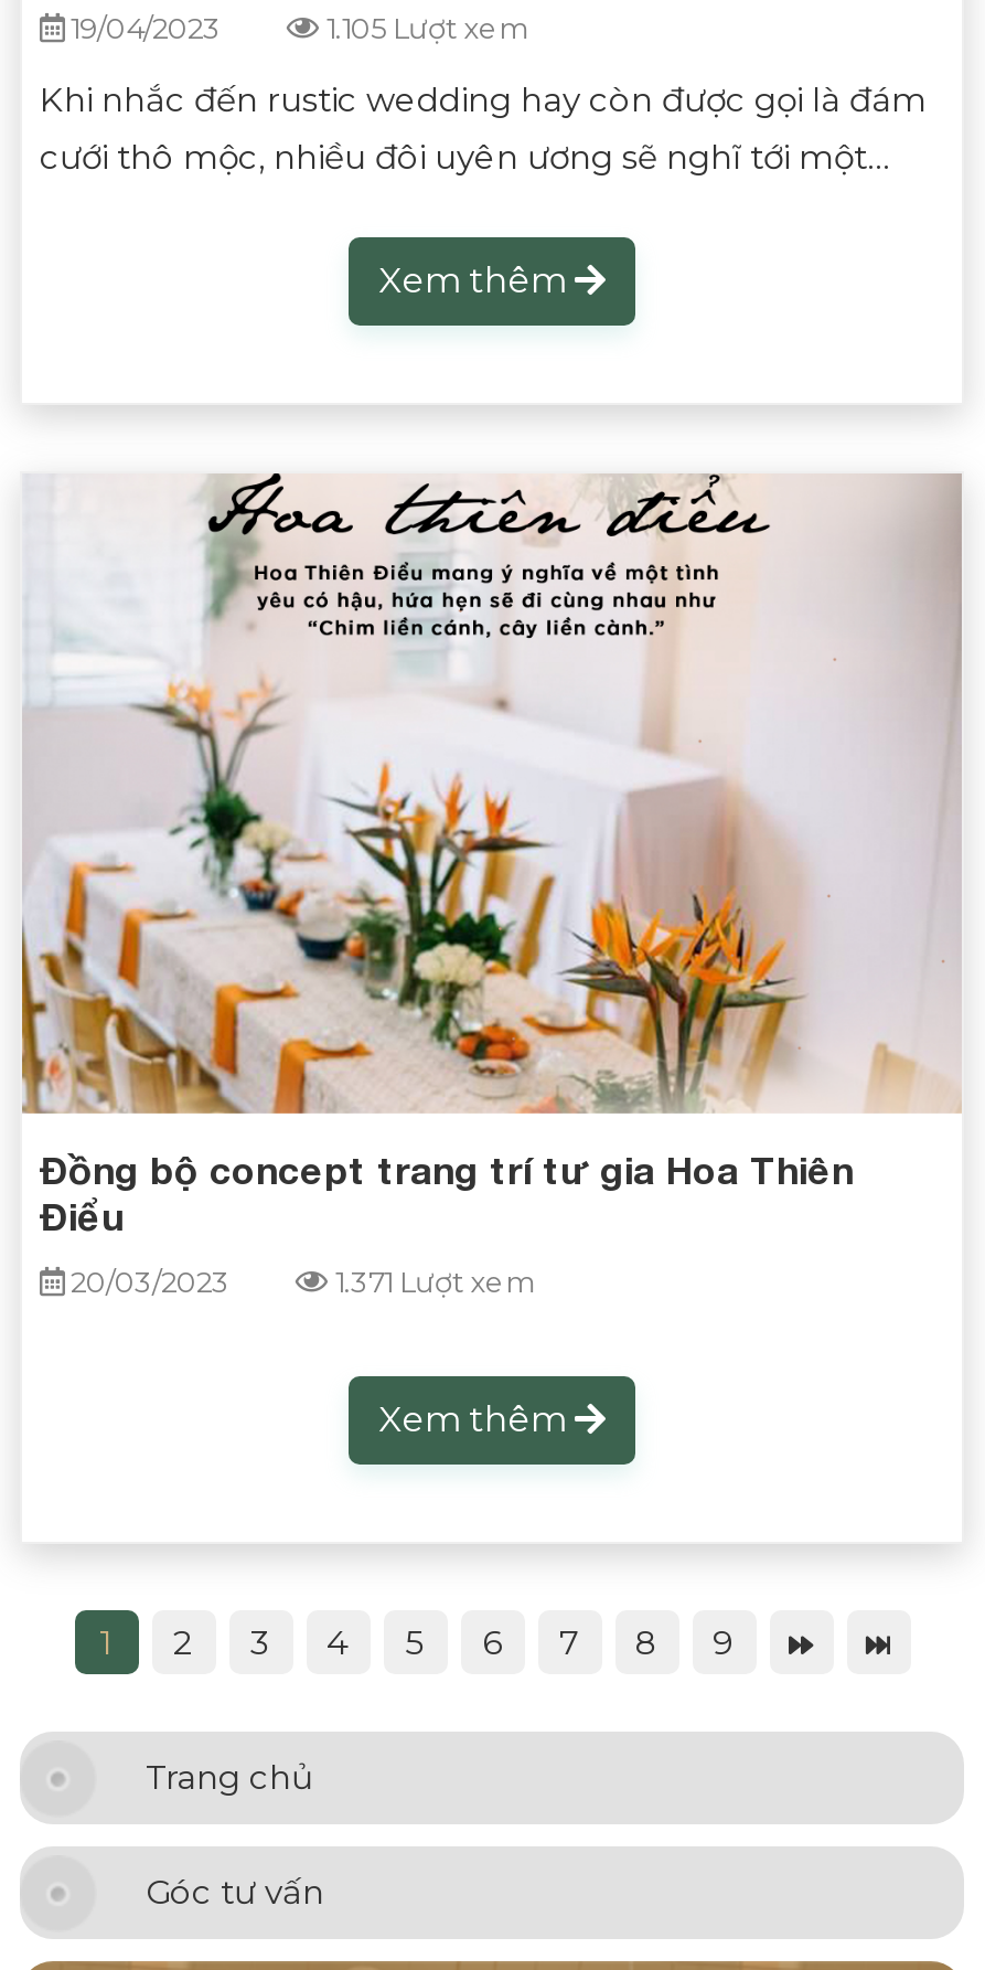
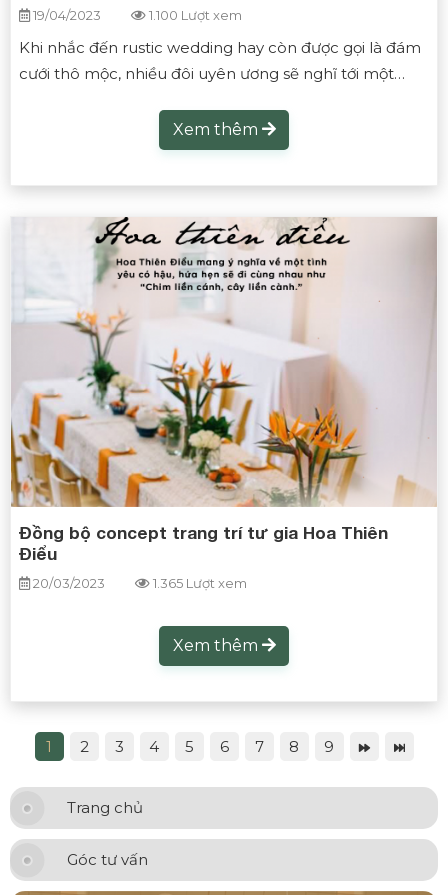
- 1.105 Lượt xem
+ 1.100 Lượt xem

- 1.371 Lượt xem
+ 1.365 Lượt xem
